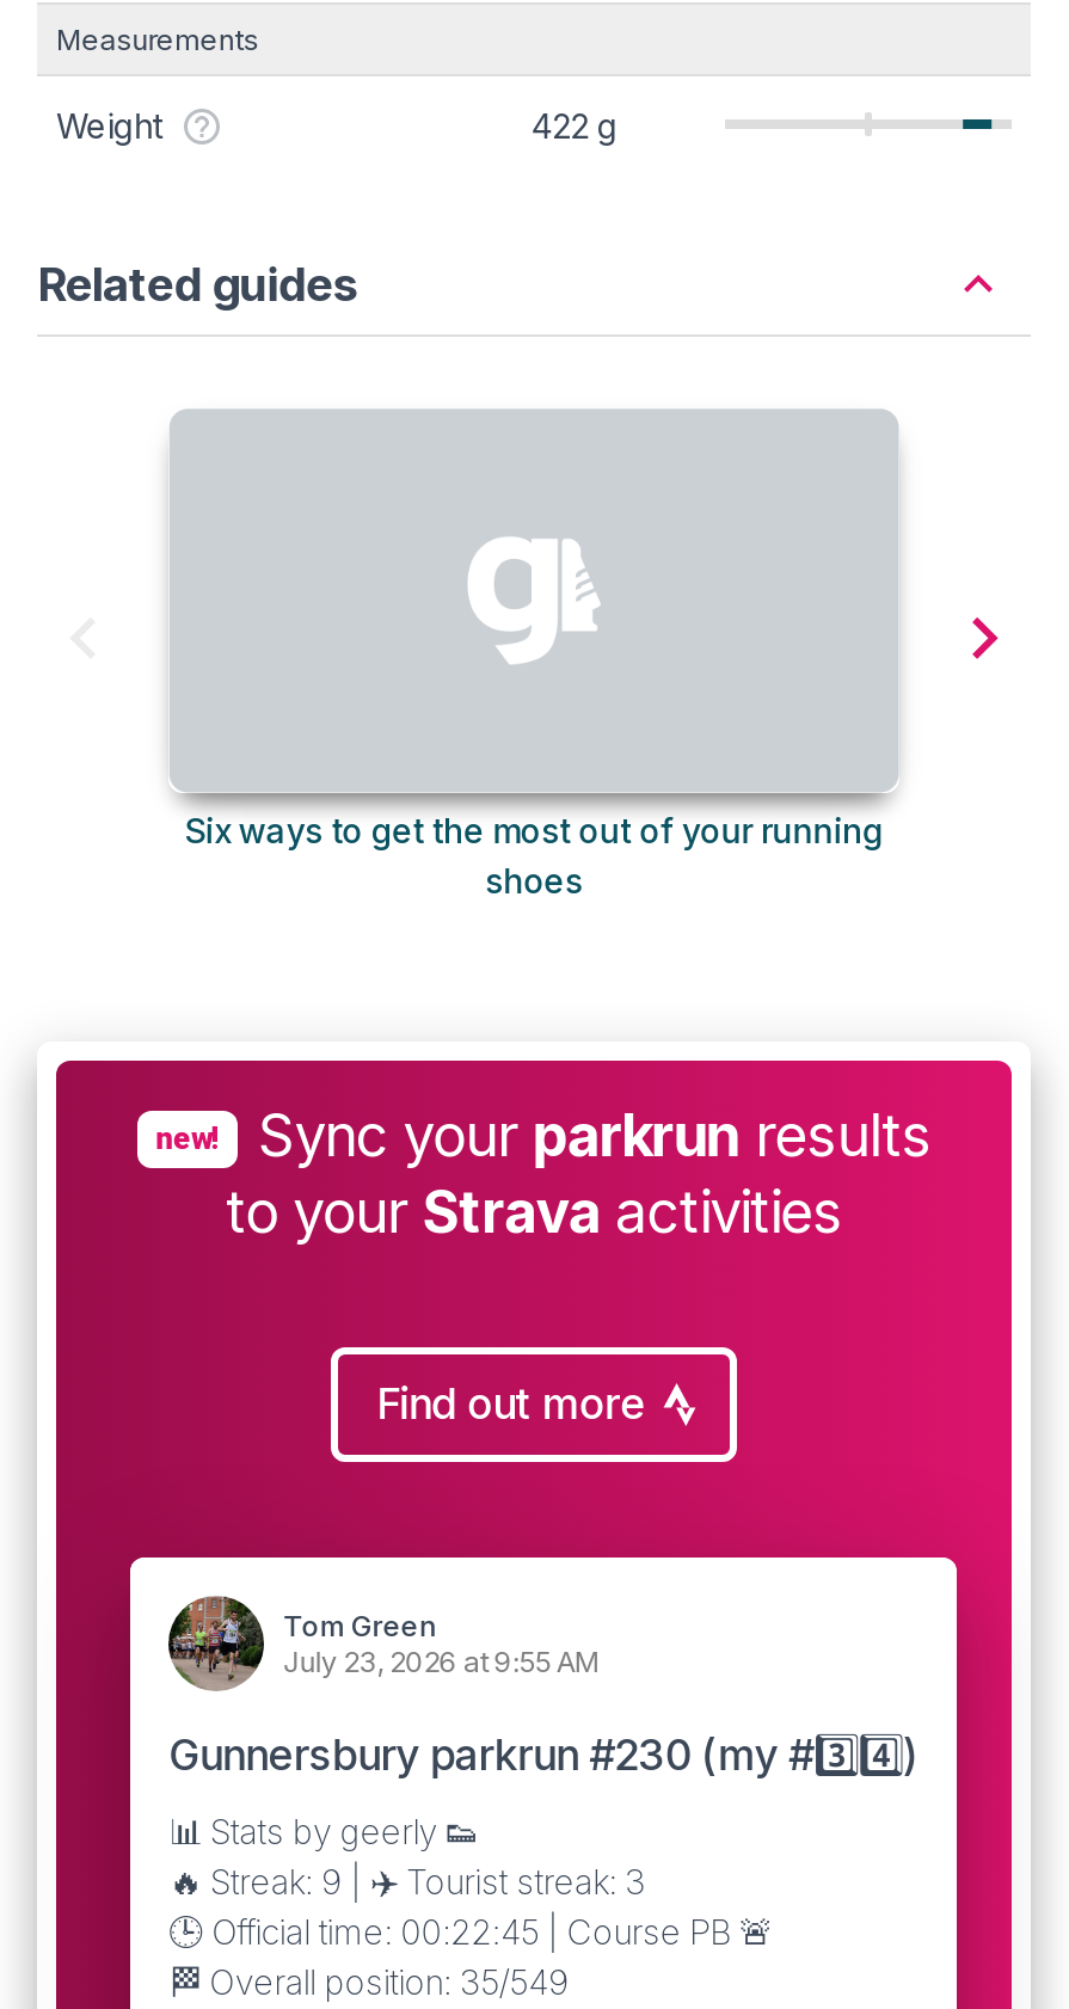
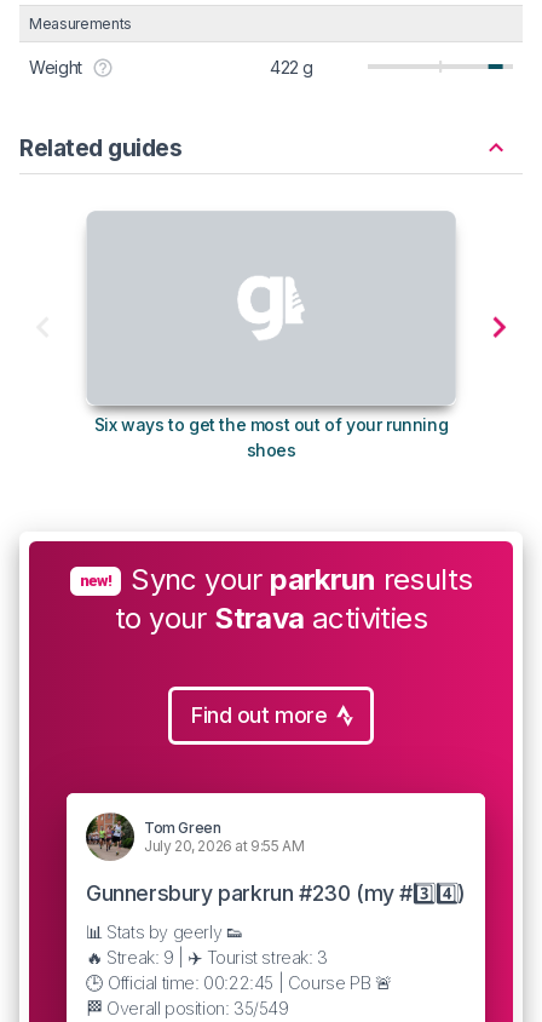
- July 23, 2026 at 9:55 AM
+ July 20, 2026 at 9:55 AM
